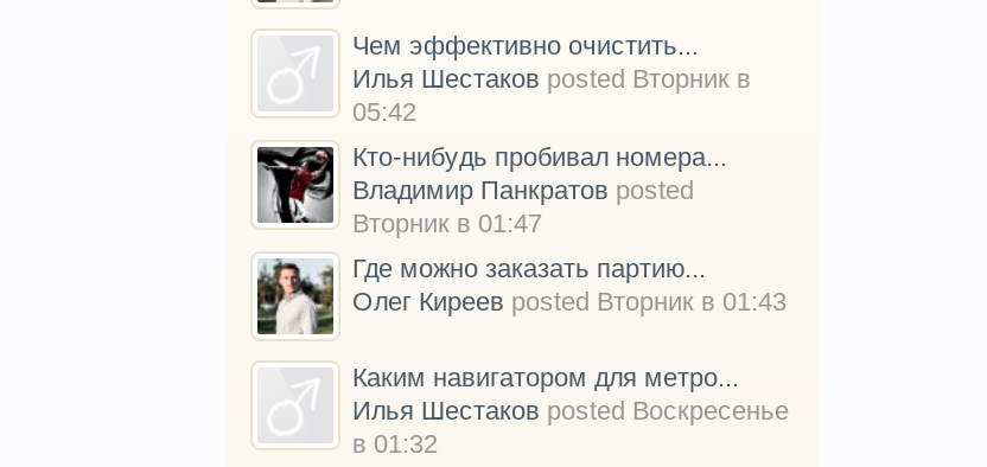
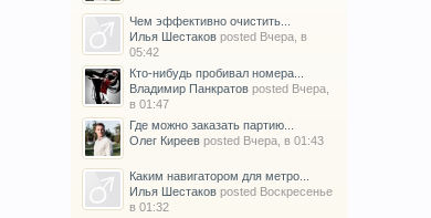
- Илья Шестаков posted Вторник в
+ Илья Шестаков posted Вчера, в

- Владимир Панкратов posted
- Вторник в 01:47
+ Владимир Панкратов posted Вчера,
+ в 01:47

- Олег Киреев posted Вторник в 01:43
+ Олег Киреев posted Вчера, в 01:43
